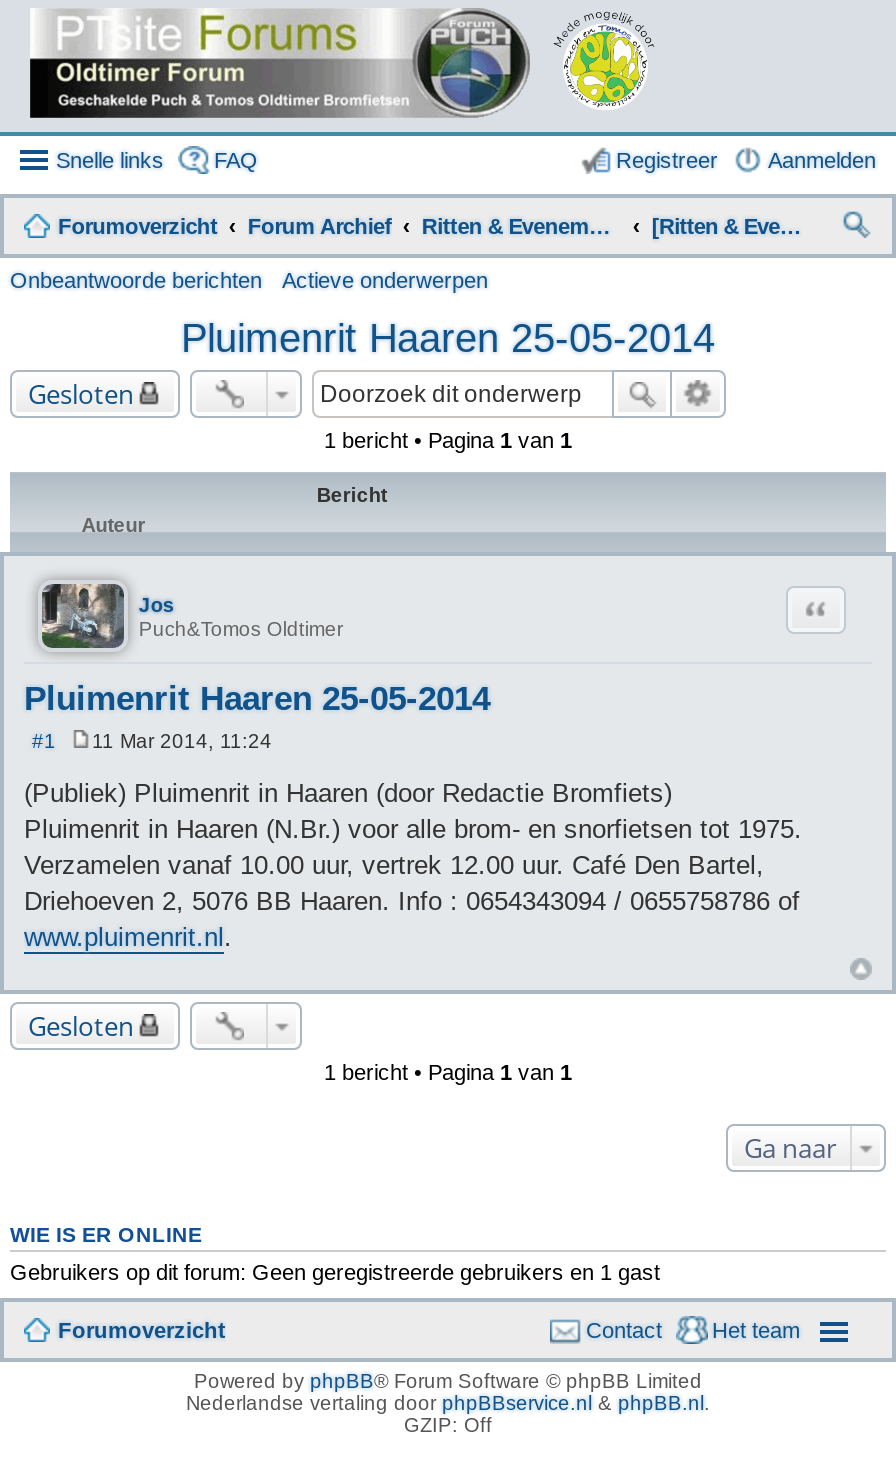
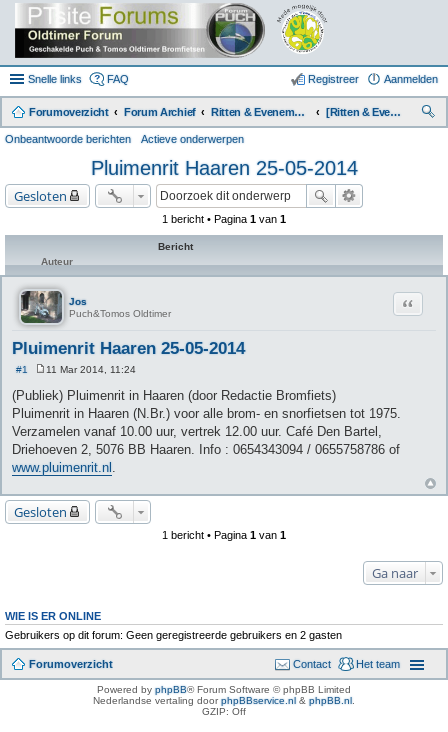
- Gebruikers op dit forum: Geen geregistreerde gebruikers en 1 gast
+ Gebruikers op dit forum: Geen geregistreerde gebruikers en 2 gasten
